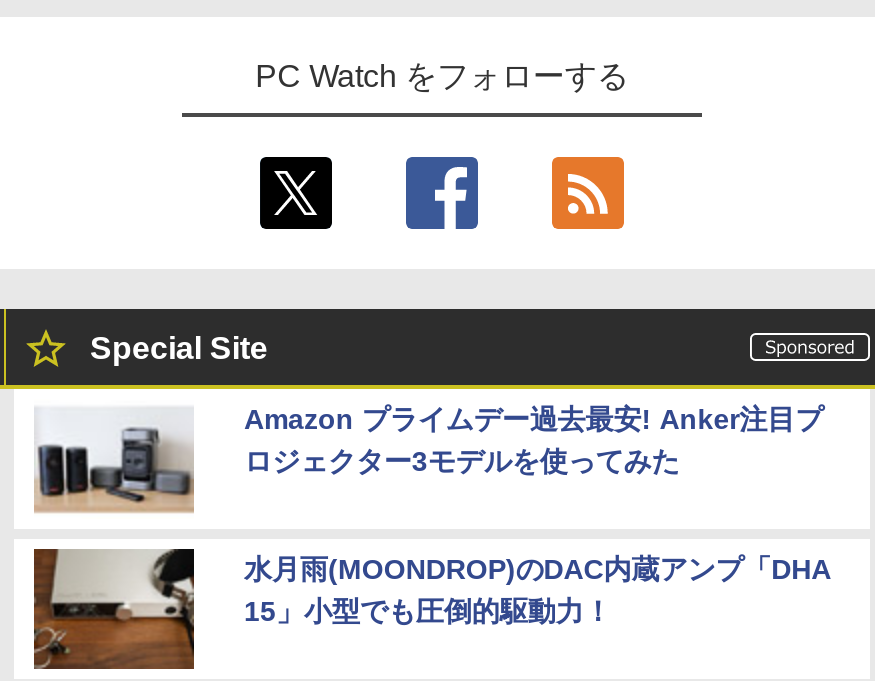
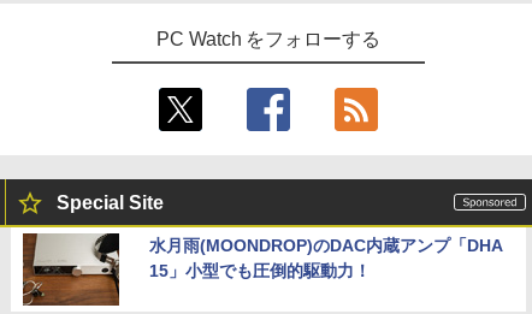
- [image]
- Amazon プライムデー過去最安! Anker注目プ
- ロジェクター3モデルを使ってみた
